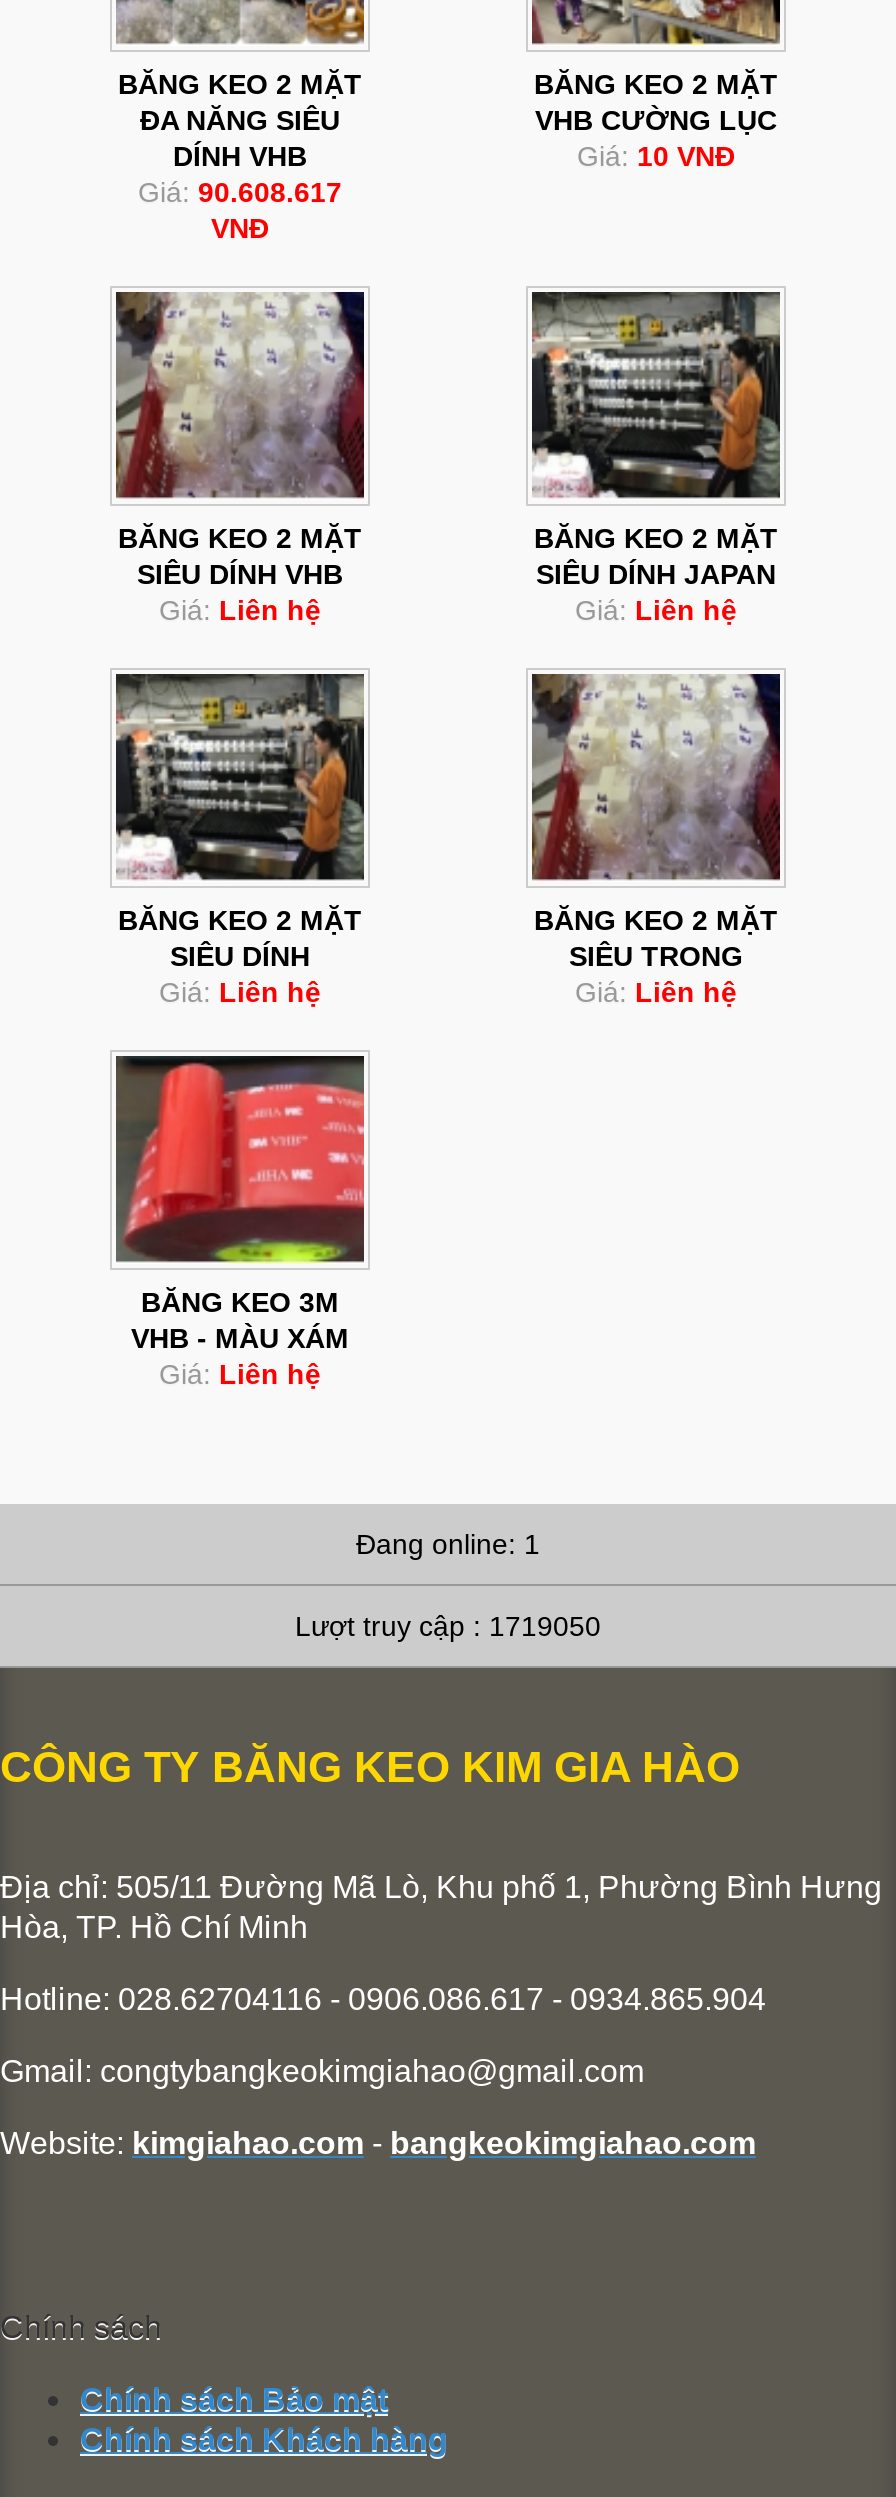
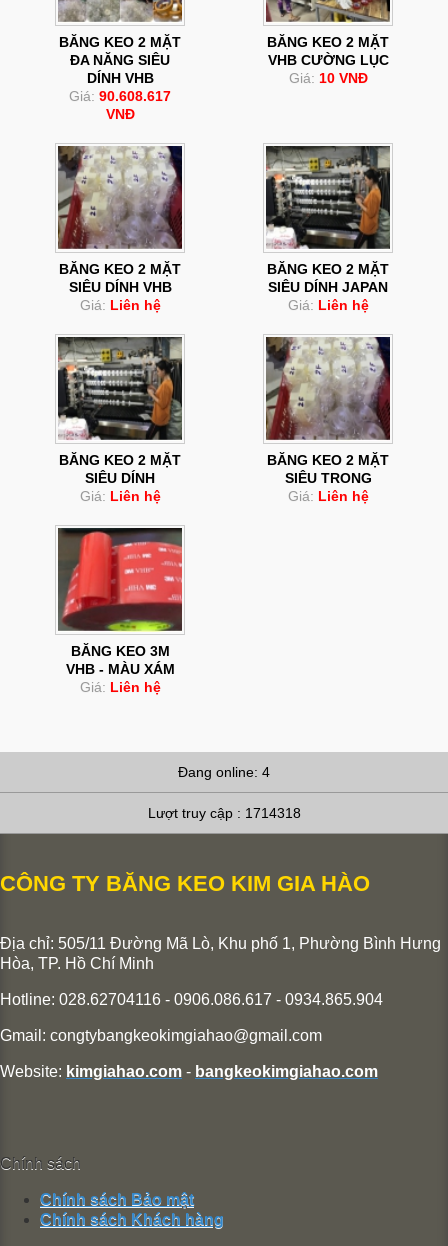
- Đang online: 1
+ Đang online: 4

- Lượt truy cập : 1719050
+ Lượt truy cập : 1714318
